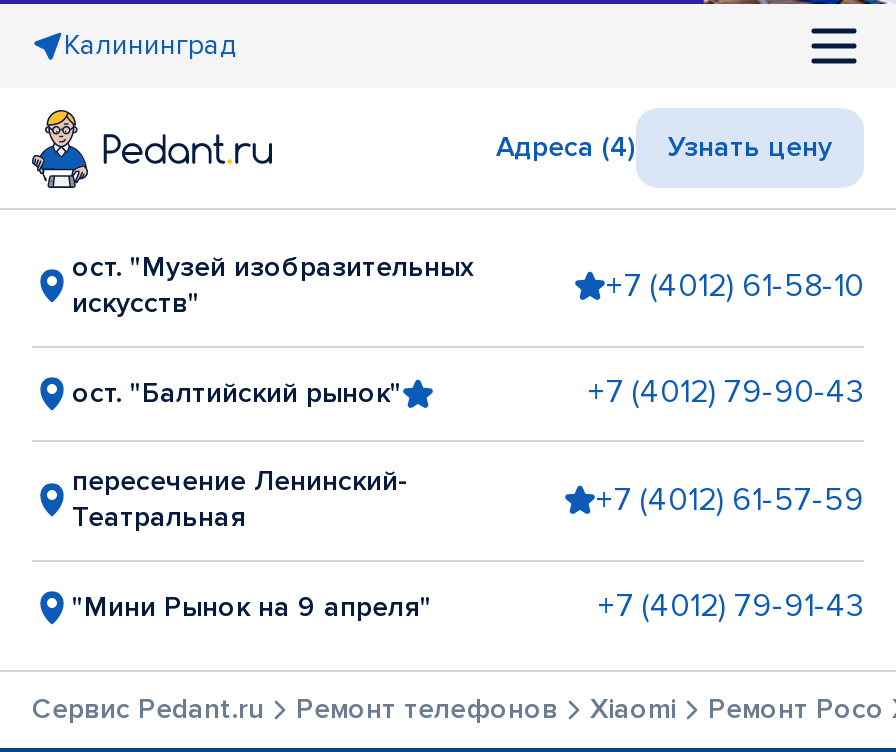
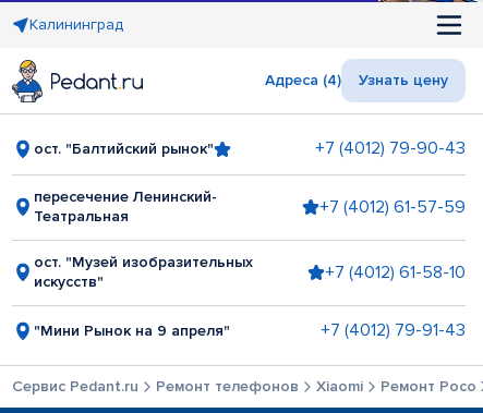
moved down: ост. "Музей изобразительных | искусств" | +7 (4012) 61-58-10

moved up: ост. "Балтийский рынок" | +7 (4012) 79-90-43 | пересечение Ленинский- | Театральная | +7 (4012) 61-57-59
